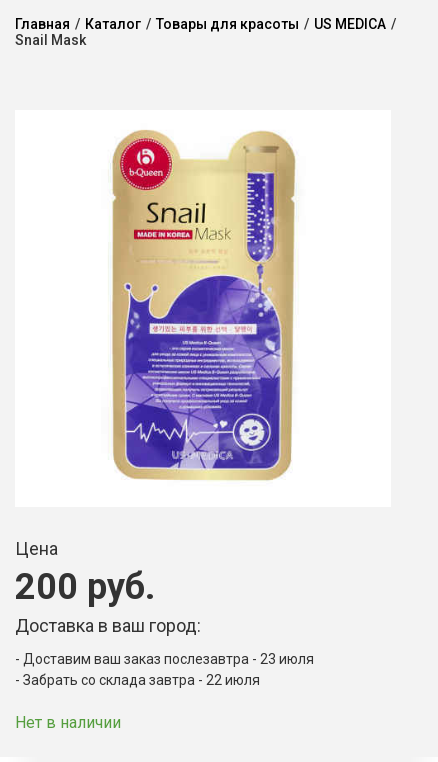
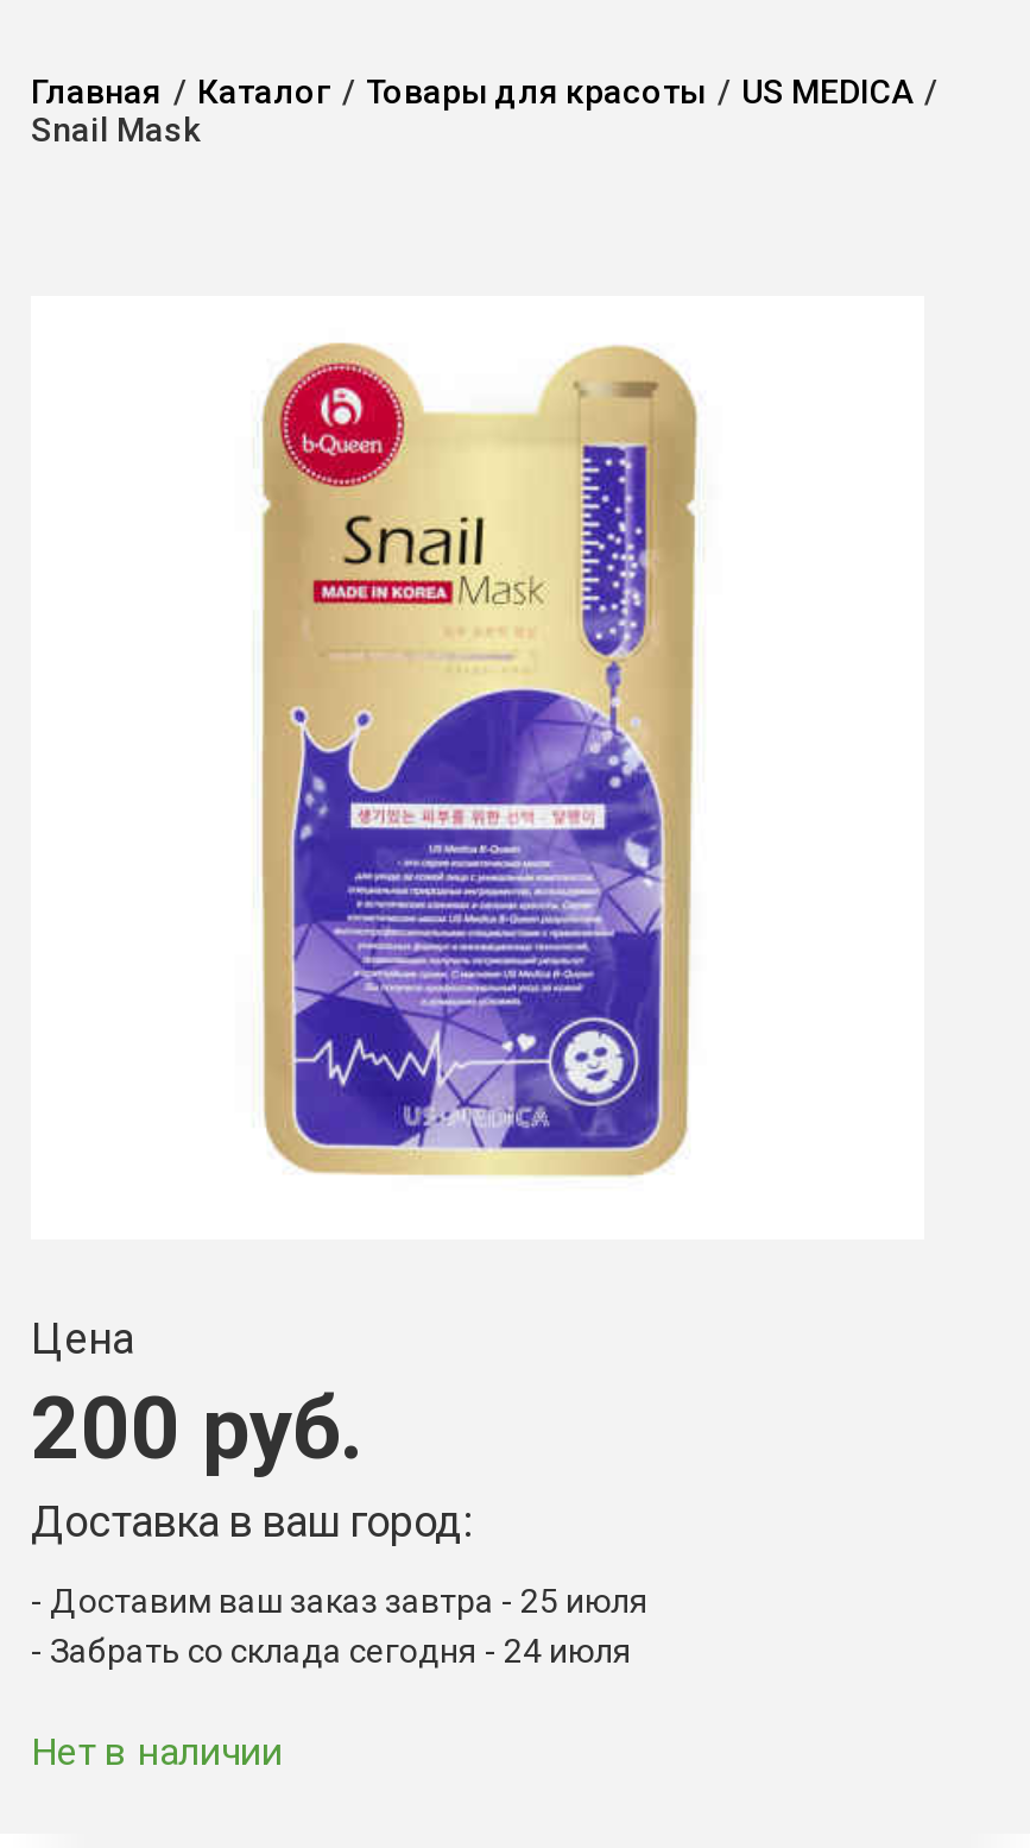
- Доставим ваш заказ послезавтра - 23 июля
+ Доставим ваш заказ завтра - 25 июля

- Забрать со склада завтра - 22 июля
+ Забрать со склада сегодня - 24 июля
